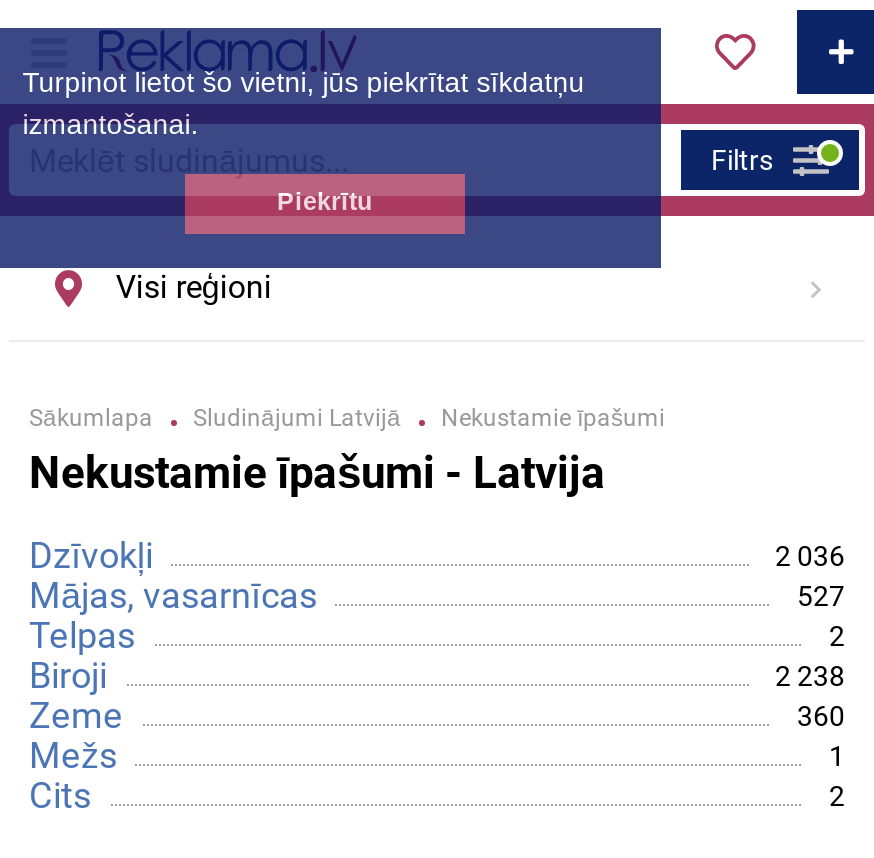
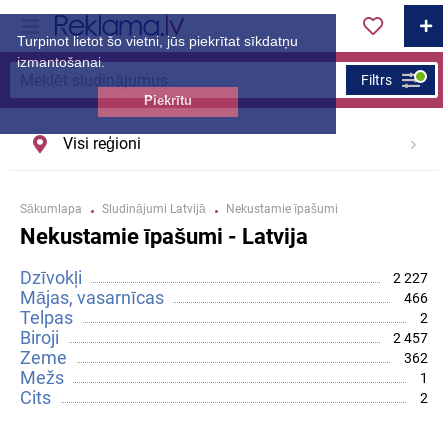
- 2 036
+ 2 227

- 527
+ 466

- 2 238
+ 2 457

- 360
+ 362
